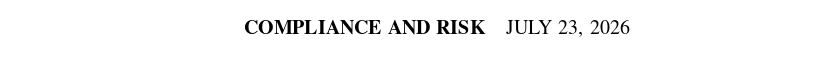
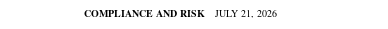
- COMPLIANCE AND RISK JULY 23, 2026
+ COMPLIANCE AND RISK JULY 21, 2026
